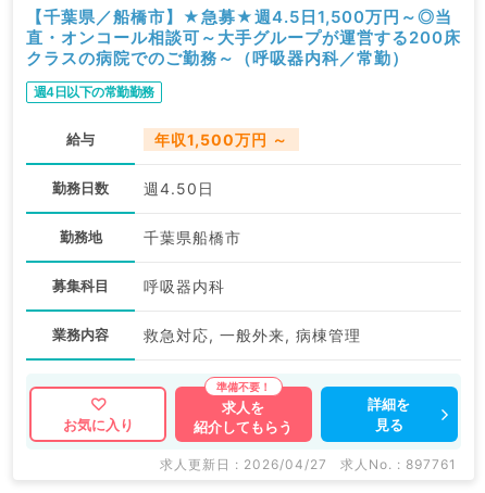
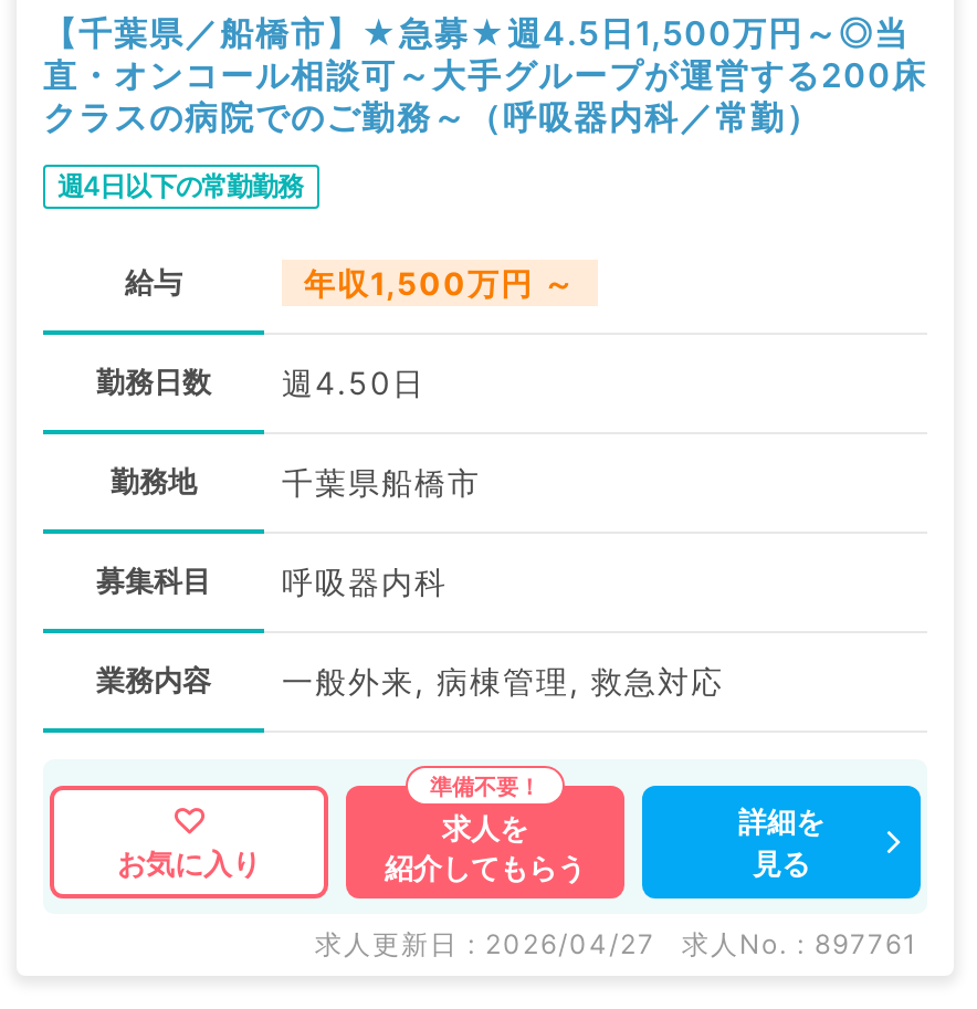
- 救急対応, 一般外来, 病棟管理
+ 一般外来, 病棟管理, 救急対応
